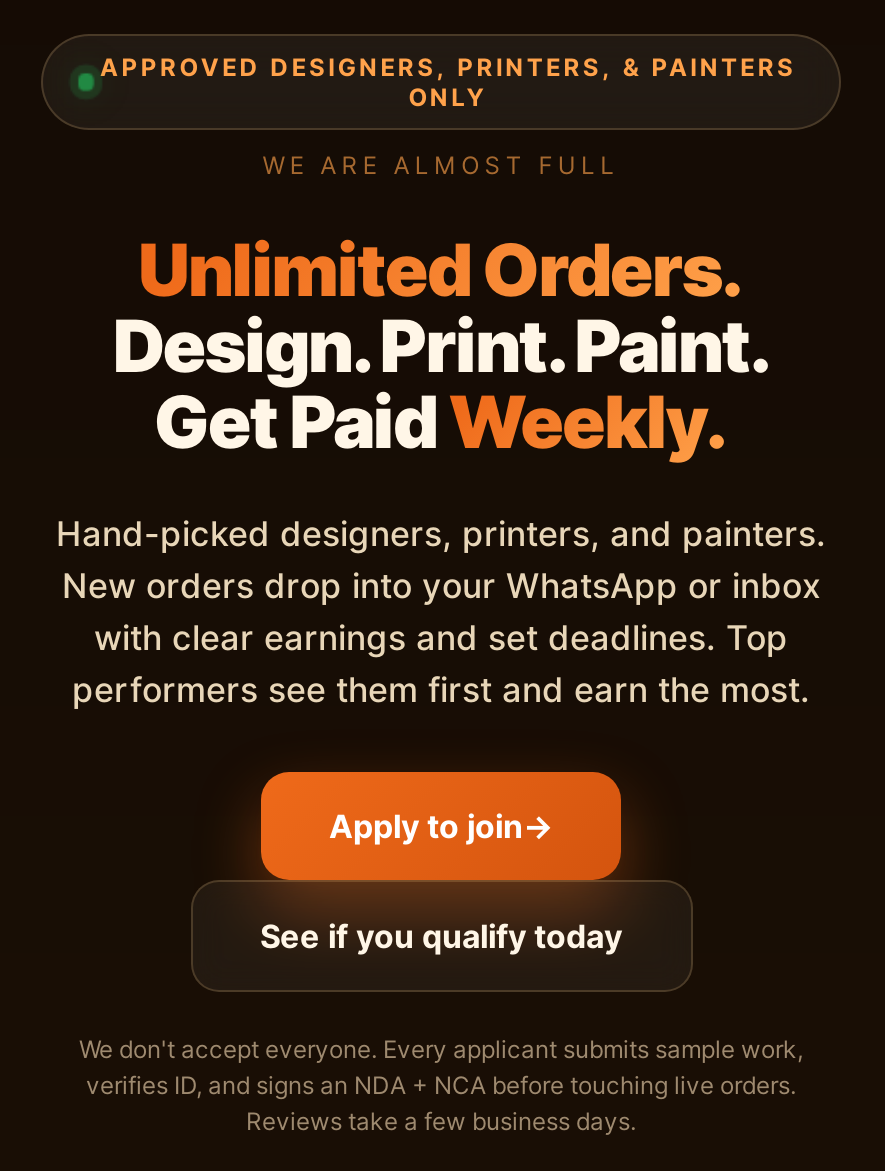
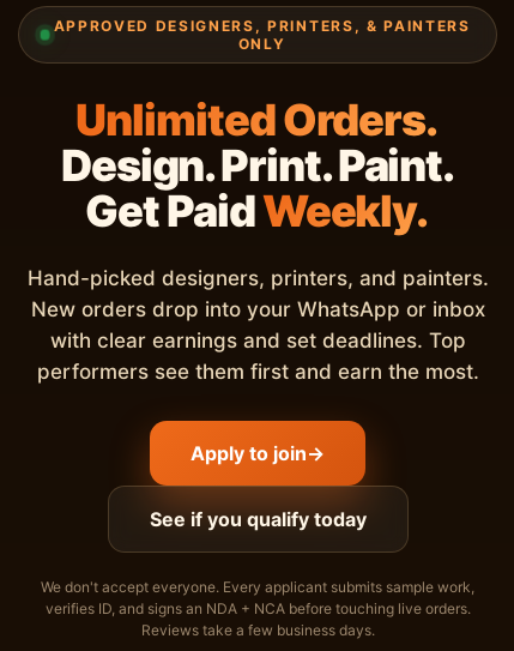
- WE ARE ALMOST FULL
